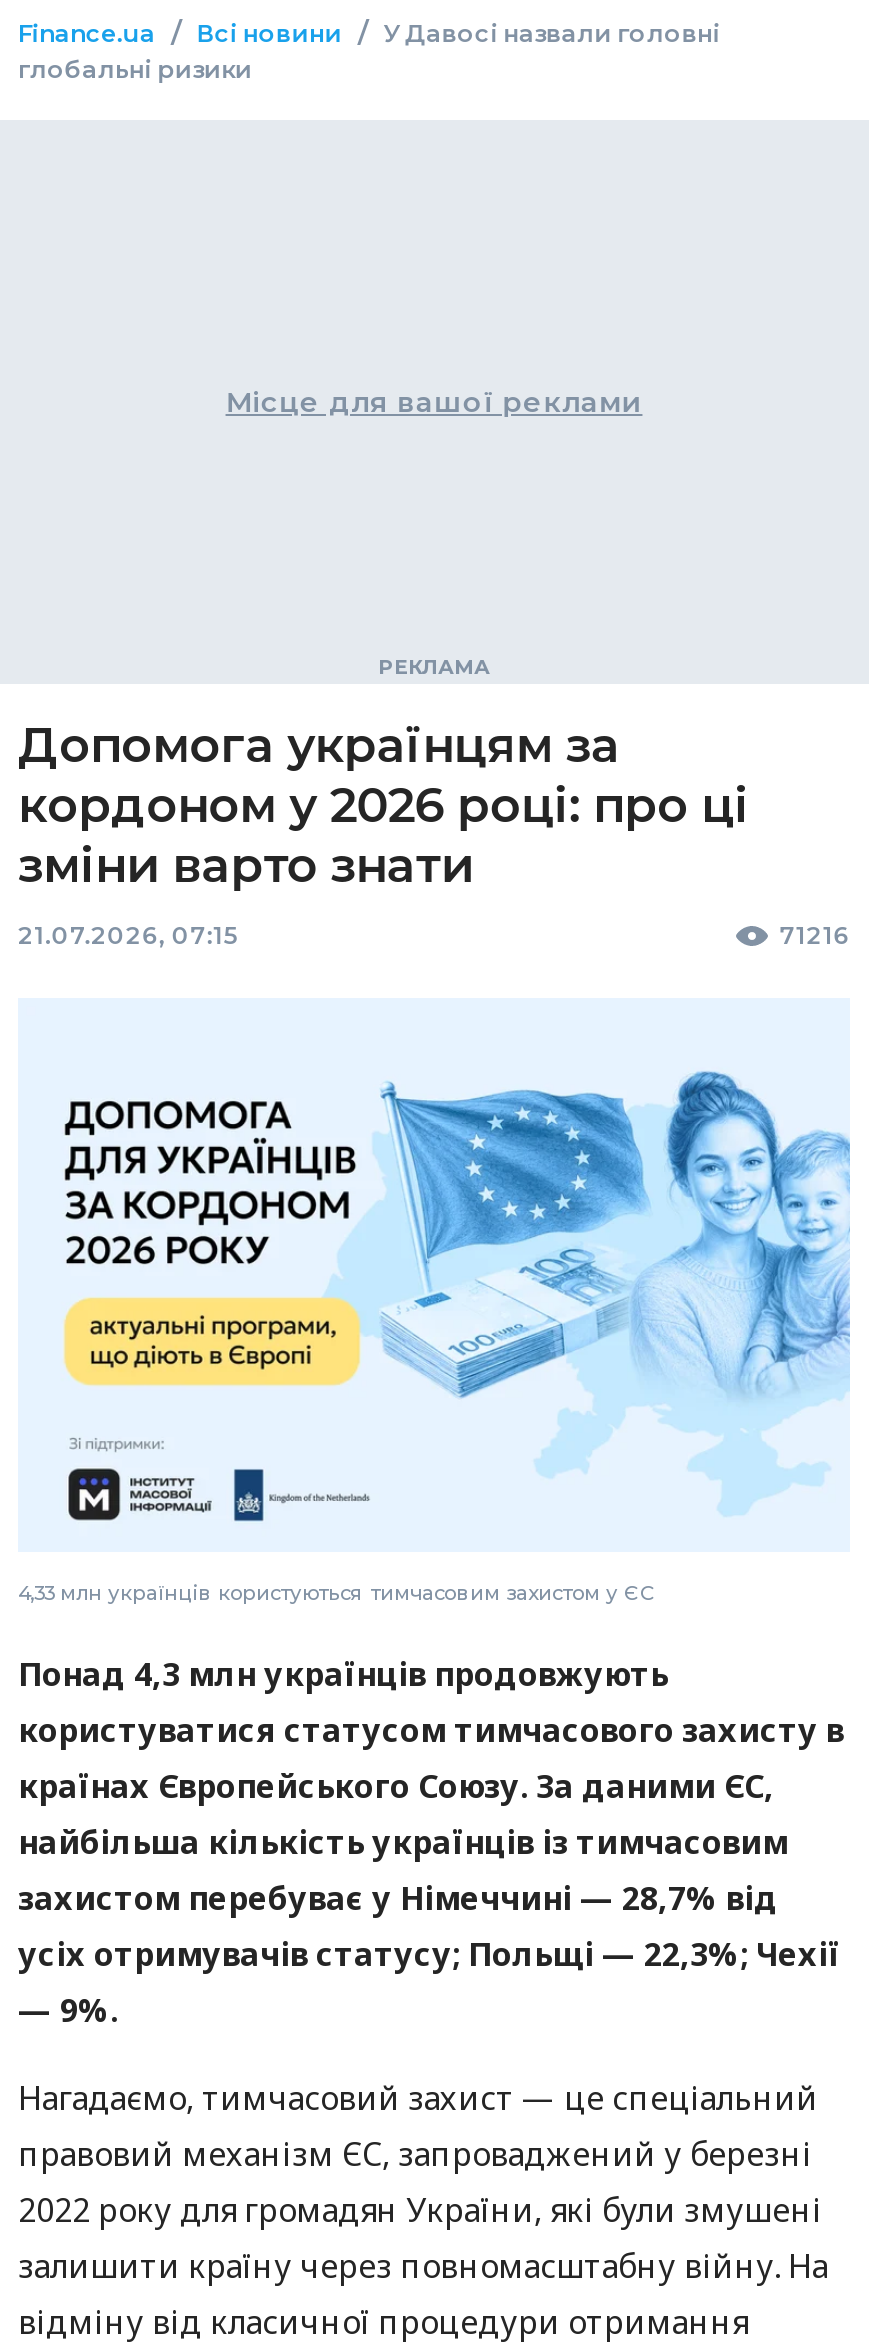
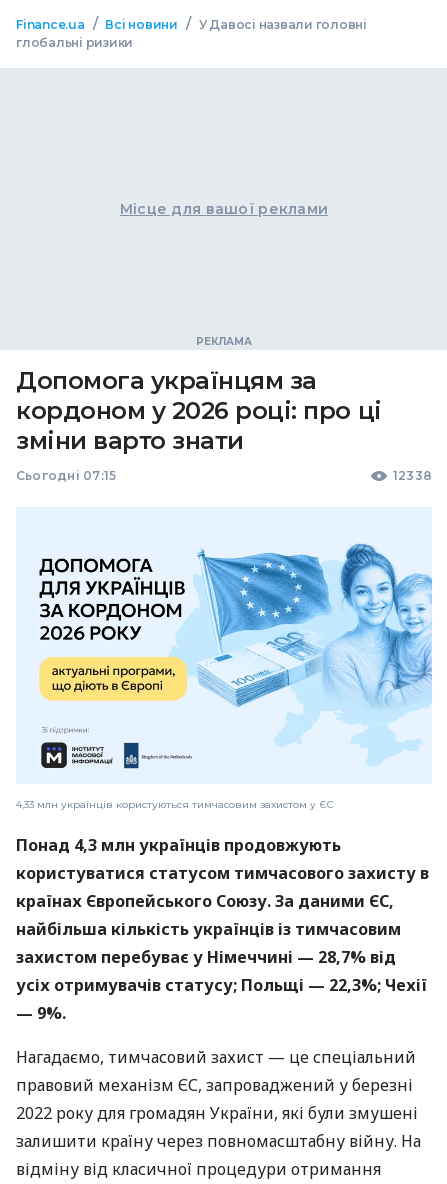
- 21.07.2026, 07:15
- 71216
+ Сьогодні 07:15
+ 12338
